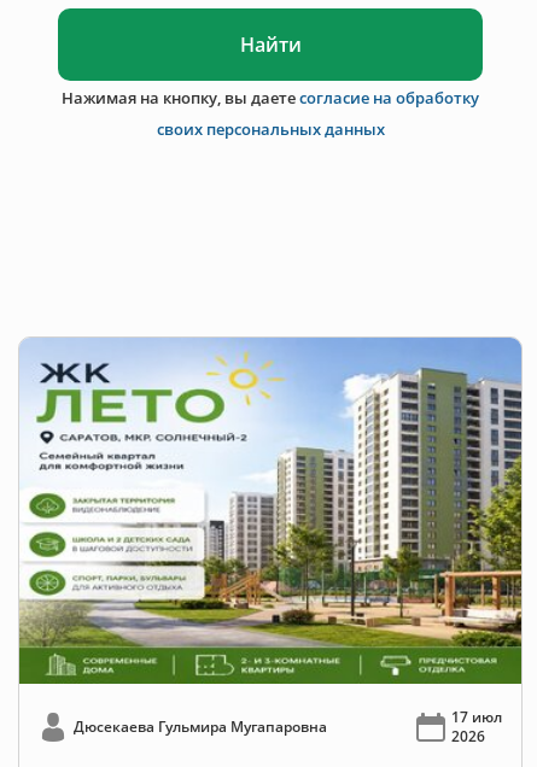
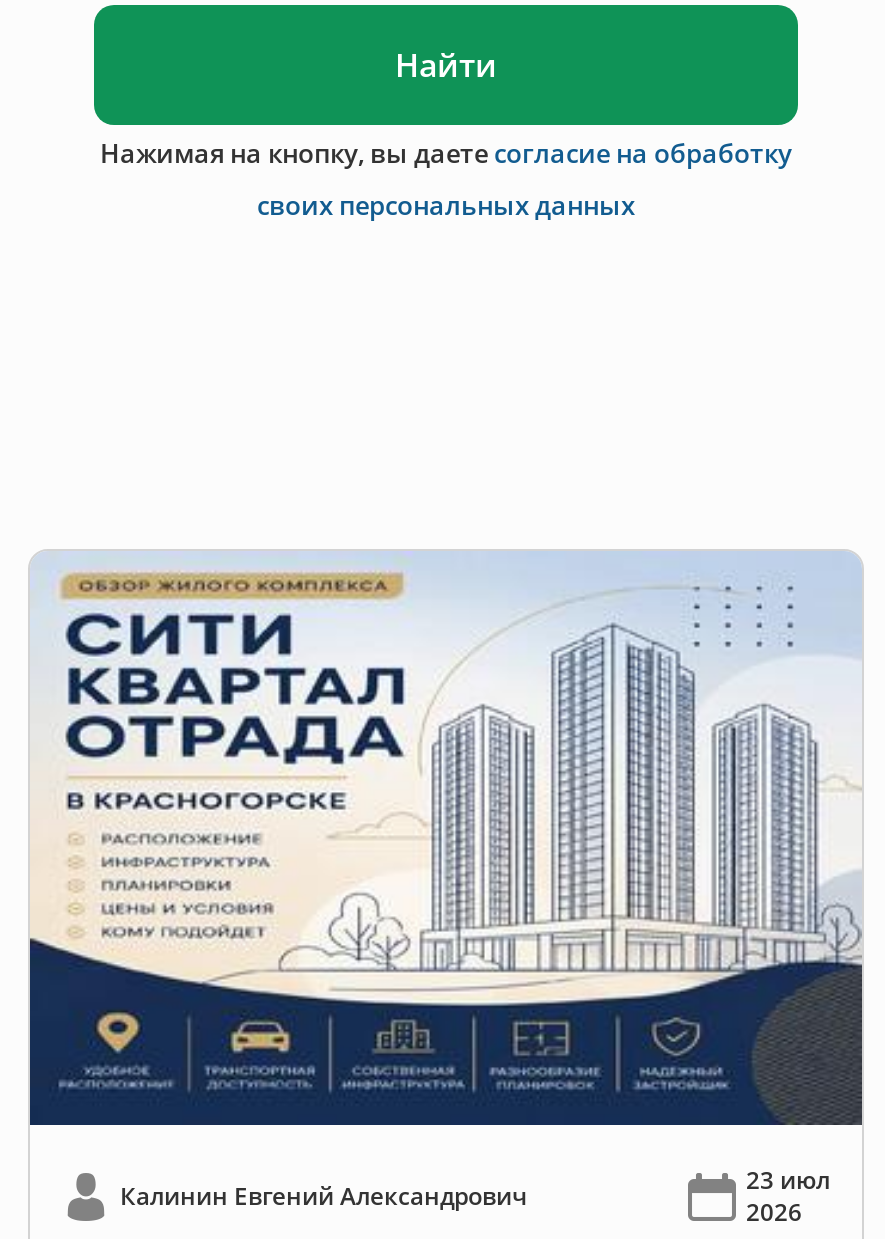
- [image]
- Дюсекаева Гульмира Мугапаровна
- 17 июл
+ [image]
+ Калинин Евгений Александрович
+ 23 июл
